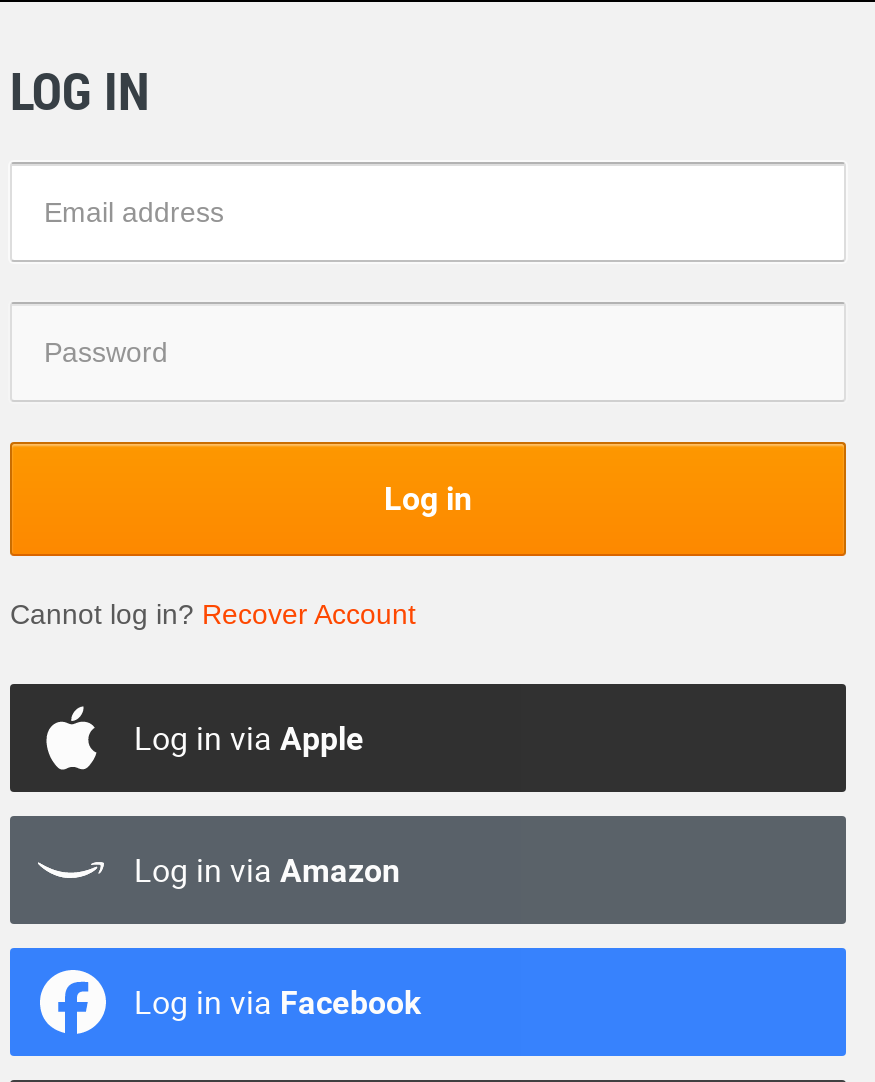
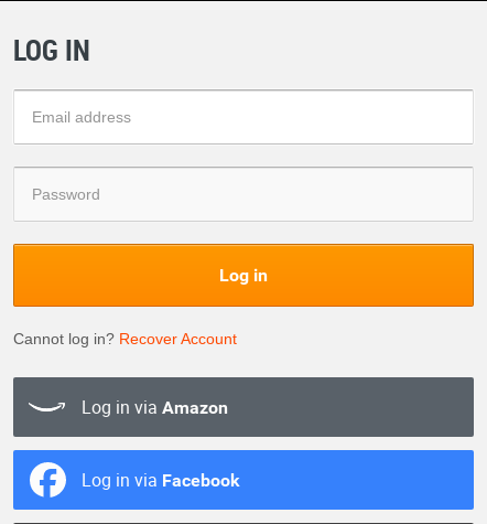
- Log in via Apple
